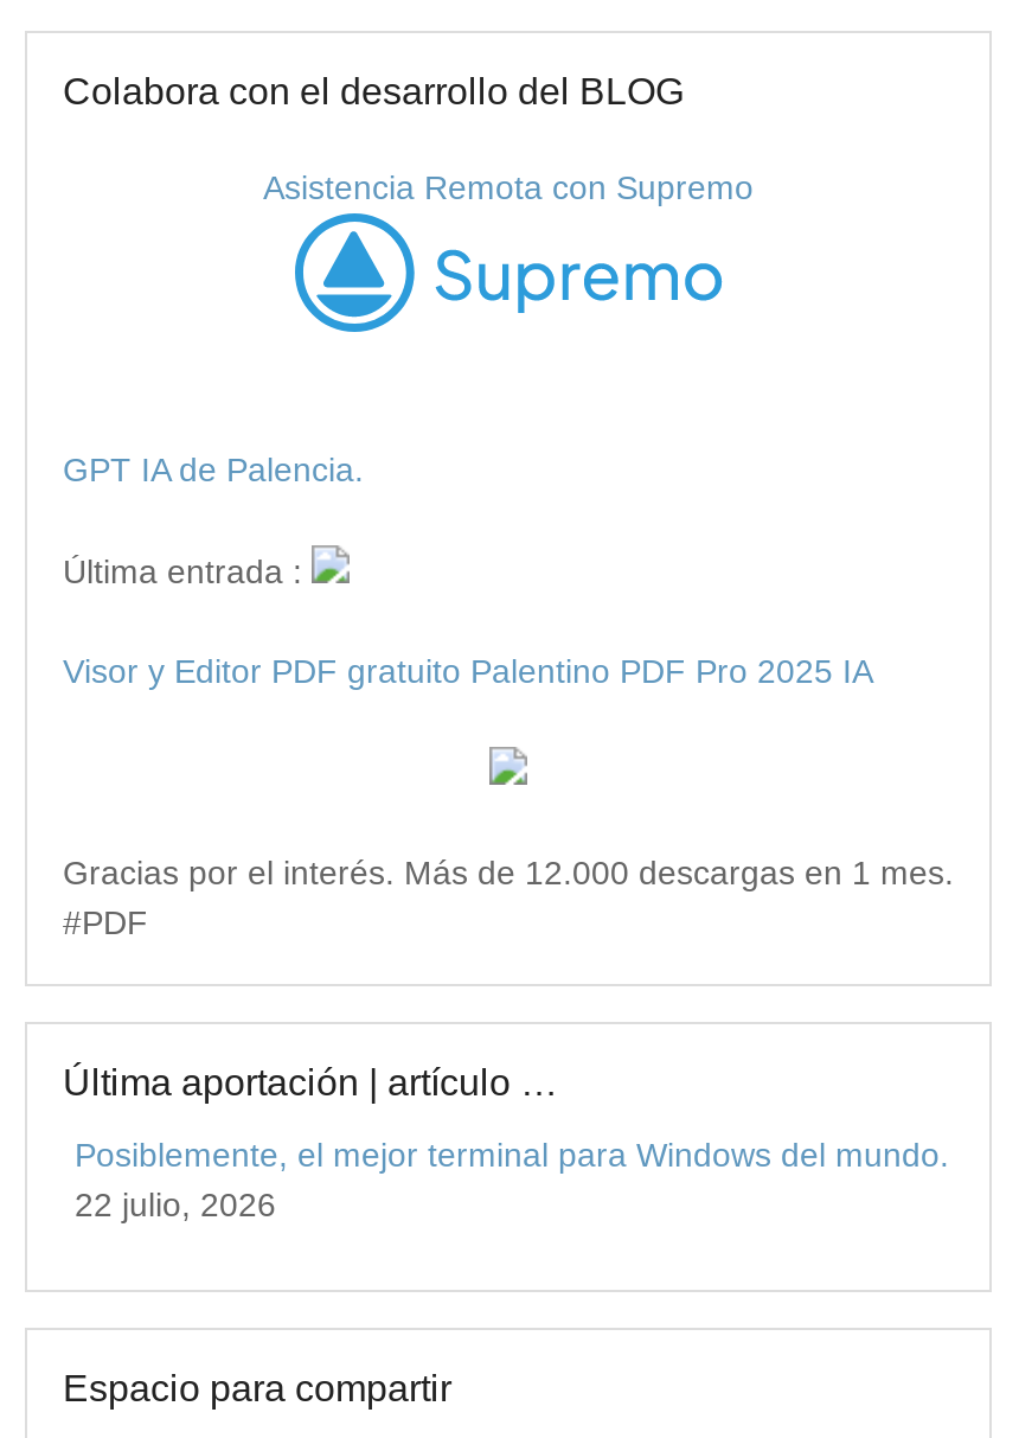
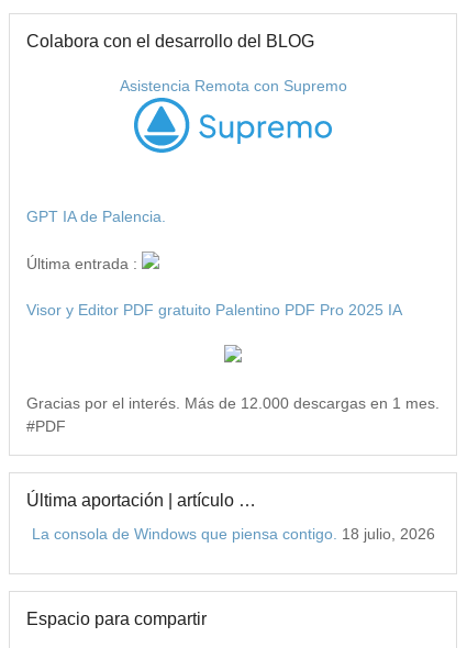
- Posiblemente, el mejor terminal para Windows del mundo.
- 22 julio, 2026
+ La consola de Windows que piensa contigo. 18 julio, 2026
